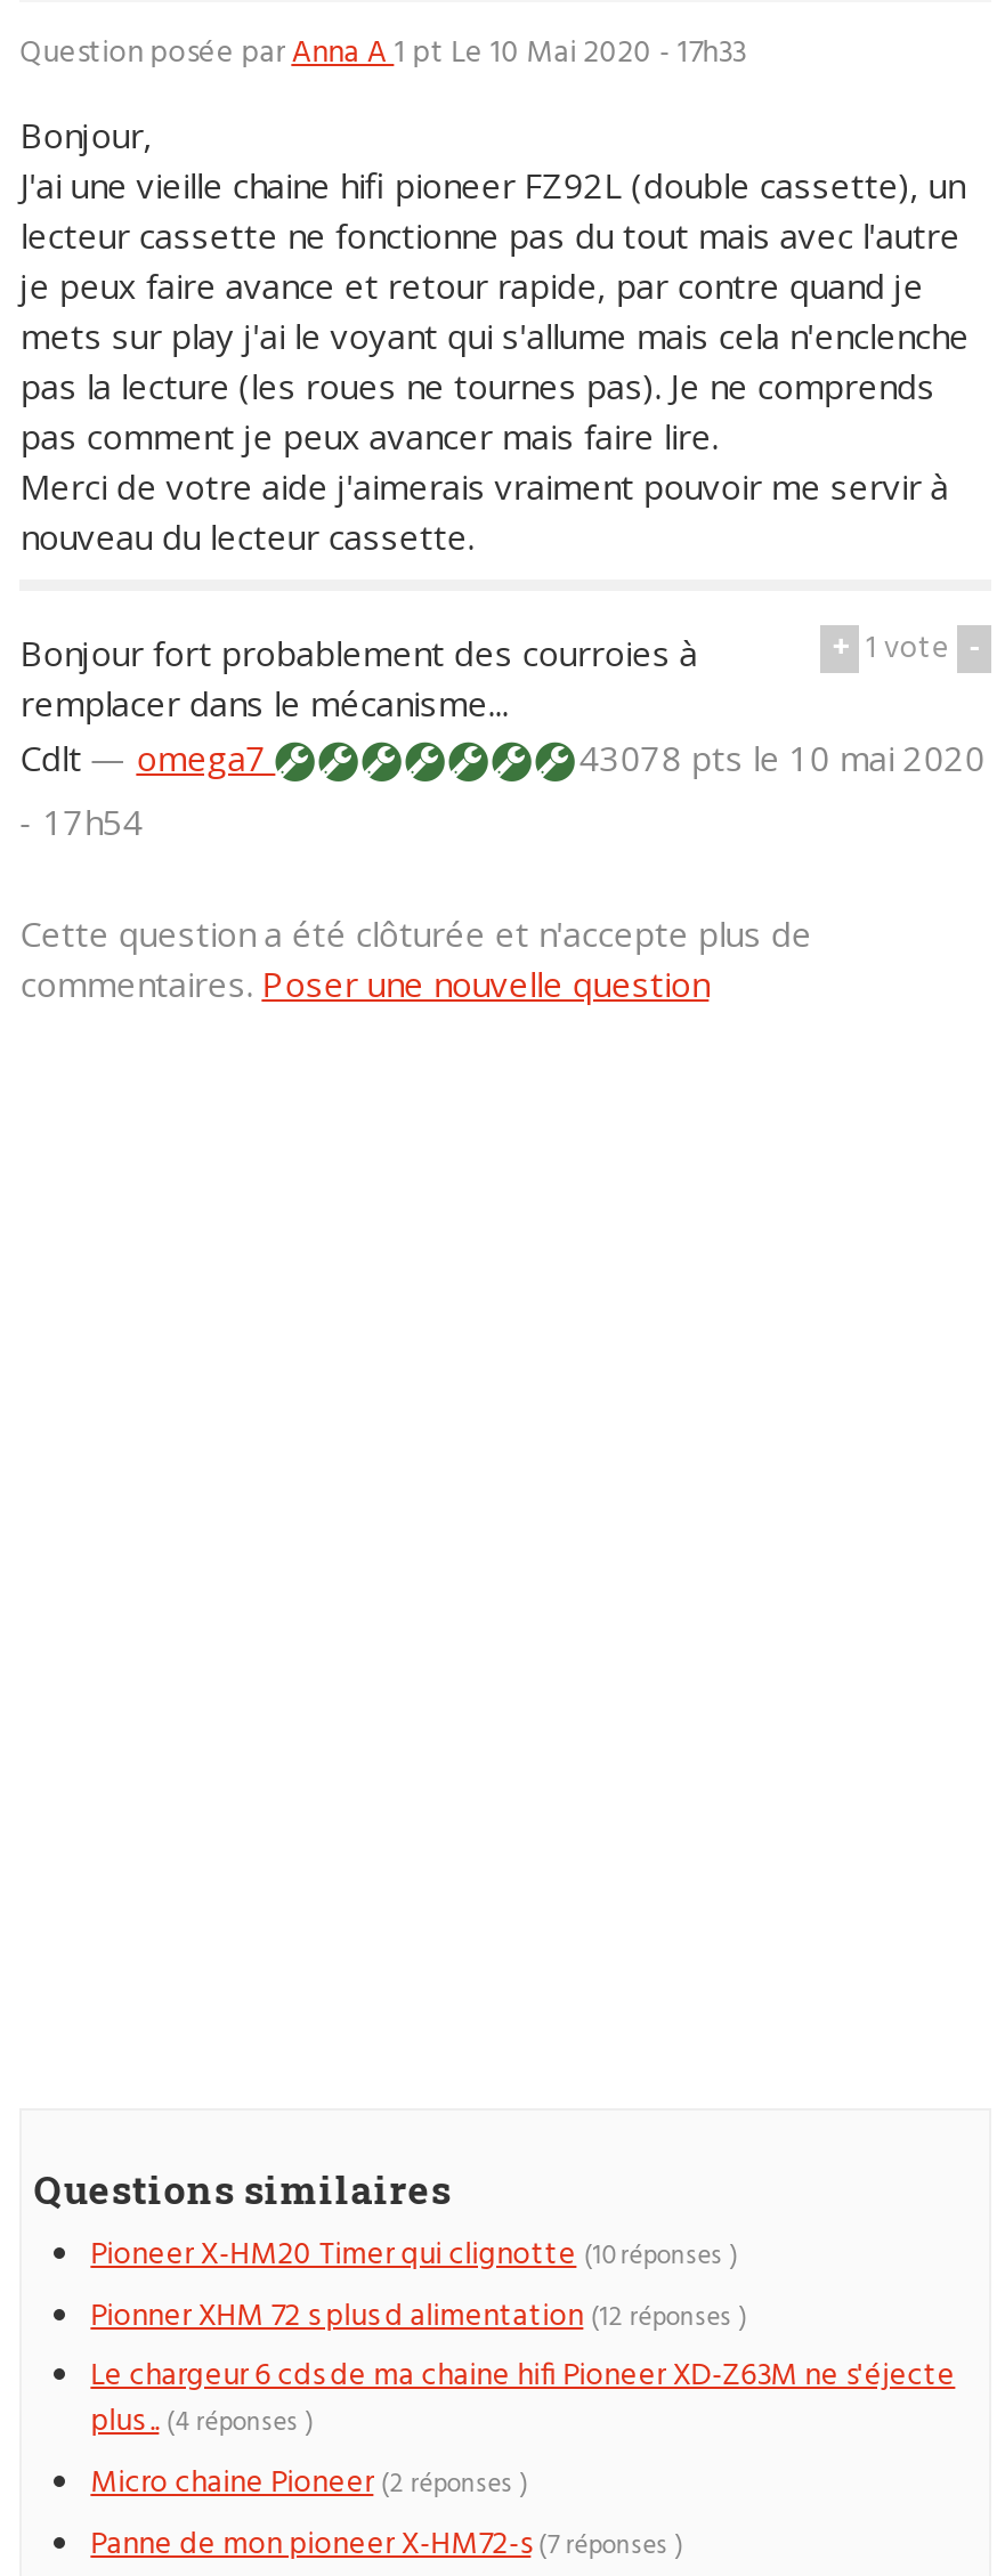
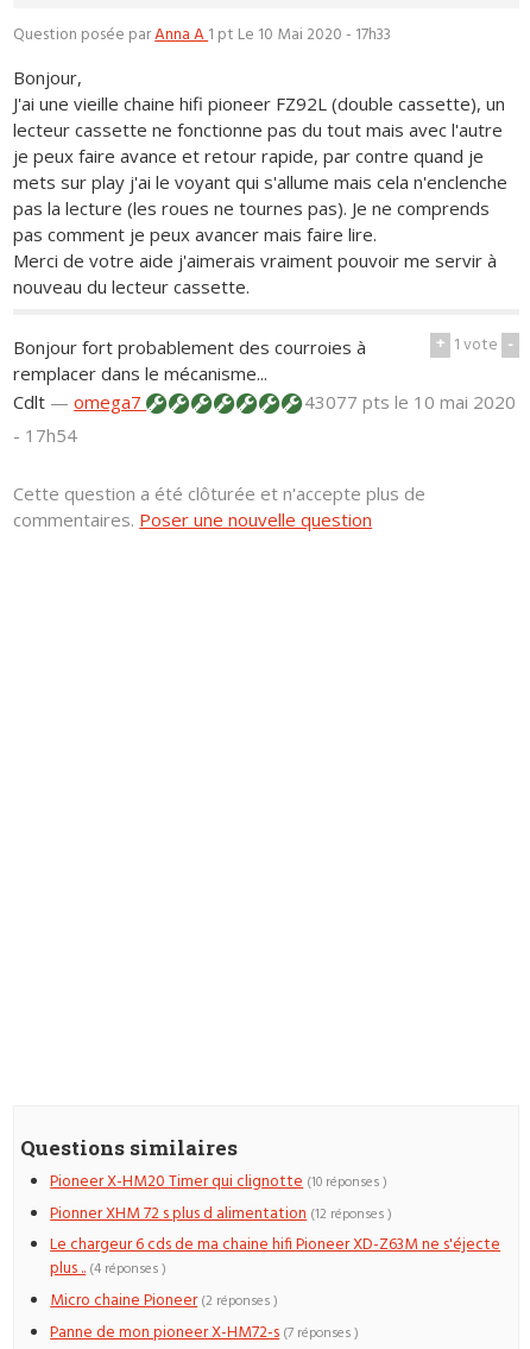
- 43078 pts le 10 mai 2020
+ 43077 pts le 10 mai 2020
